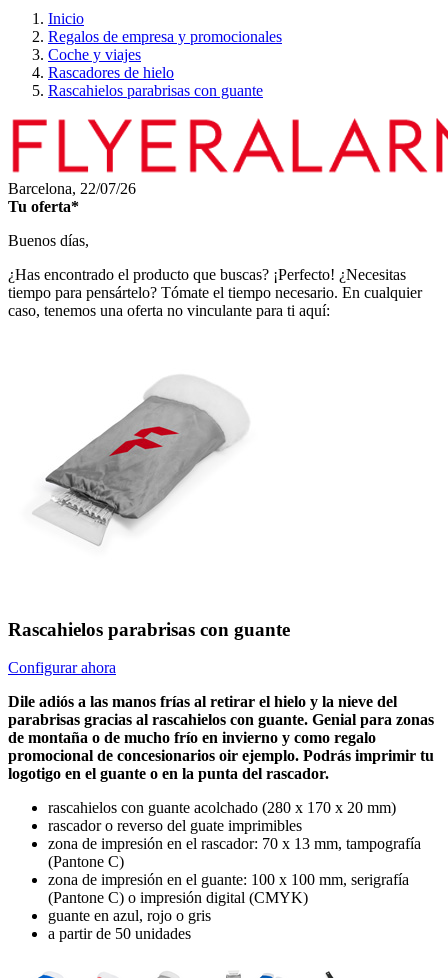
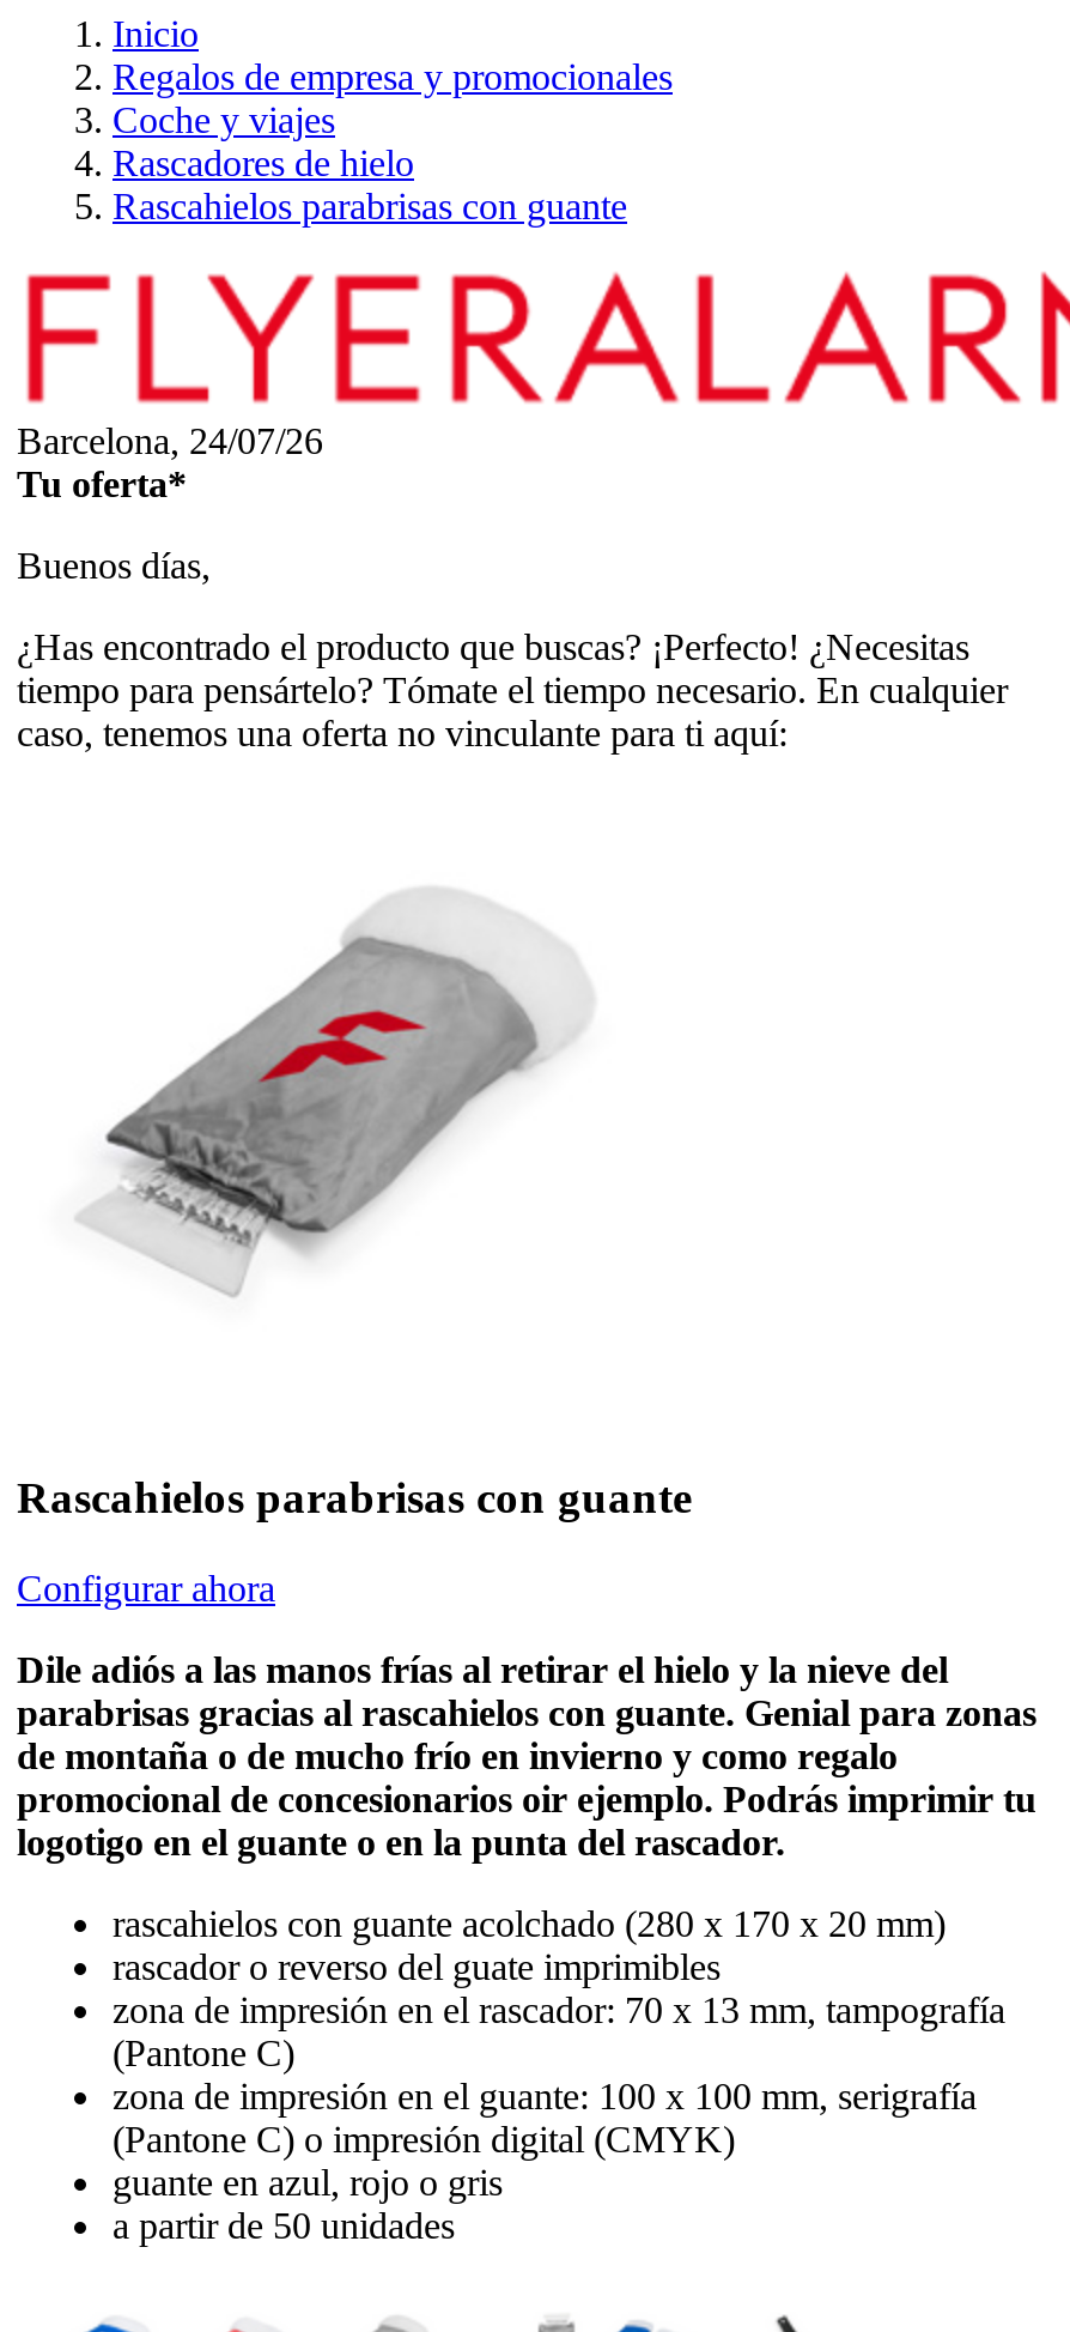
- Barcelona, 22/07/26
+ Barcelona, 24/07/26
